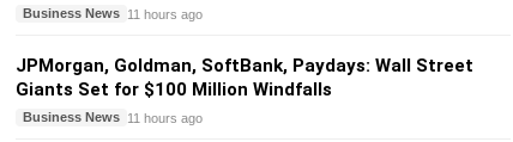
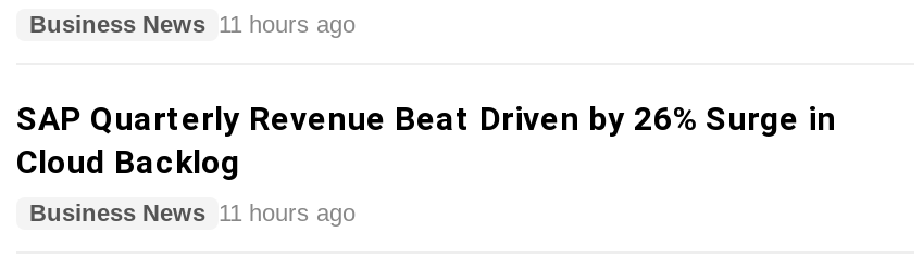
- JPMorgan, Goldman, SoftBank, Paydays: Wall Street
- Giants Set for $100 Million Windfalls
+ SAP Quarterly Revenue Beat Driven by 26% Surge in
+ Cloud Backlog
